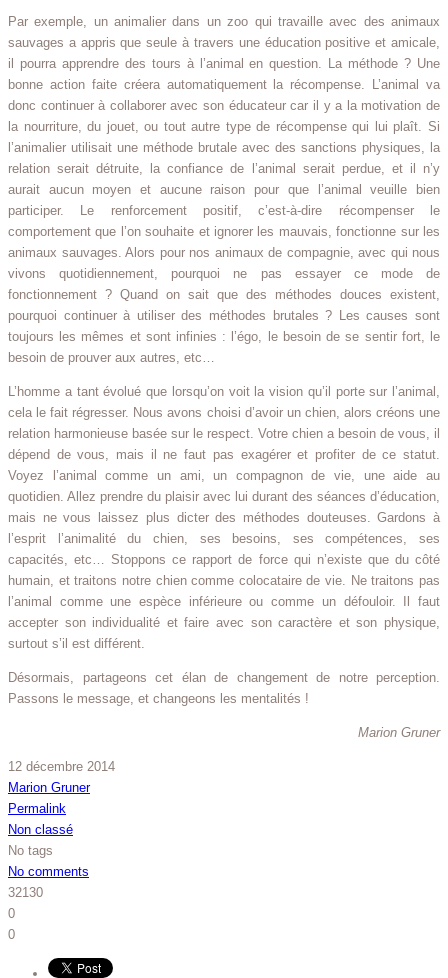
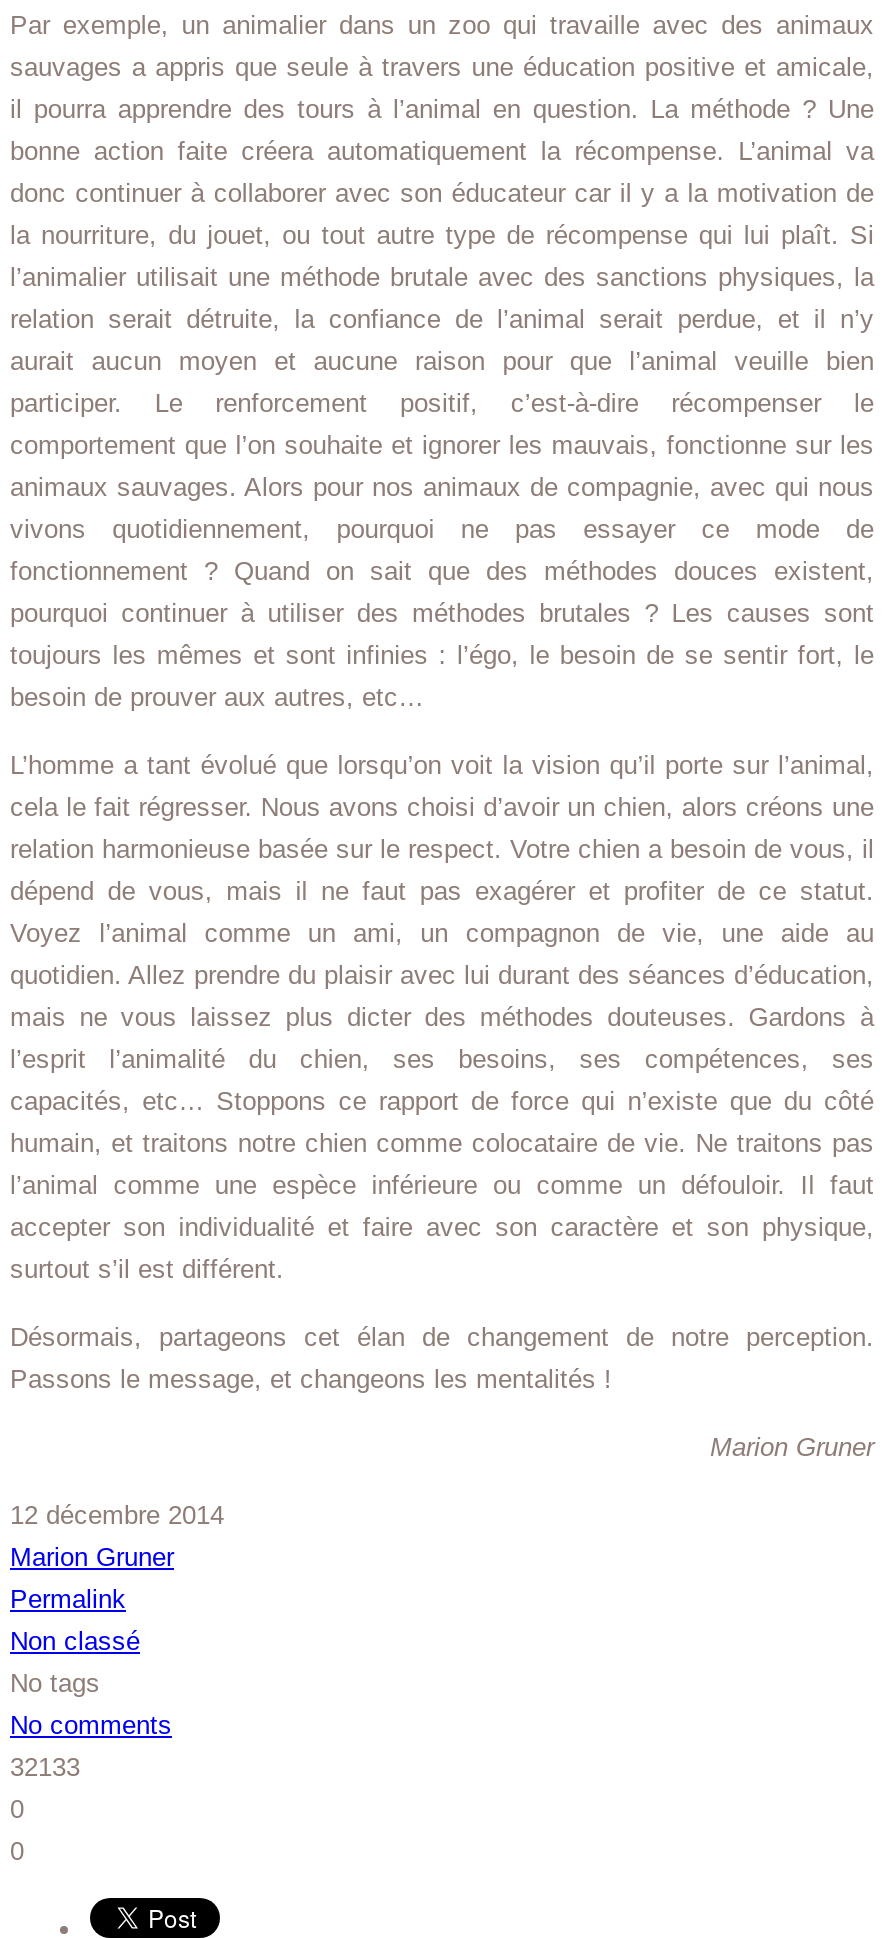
- 32130
+ 32133
